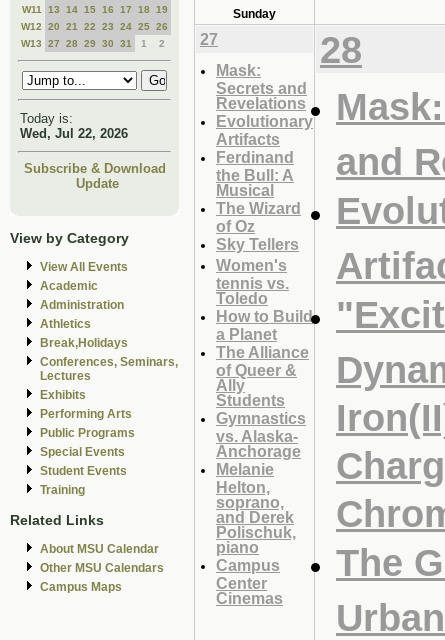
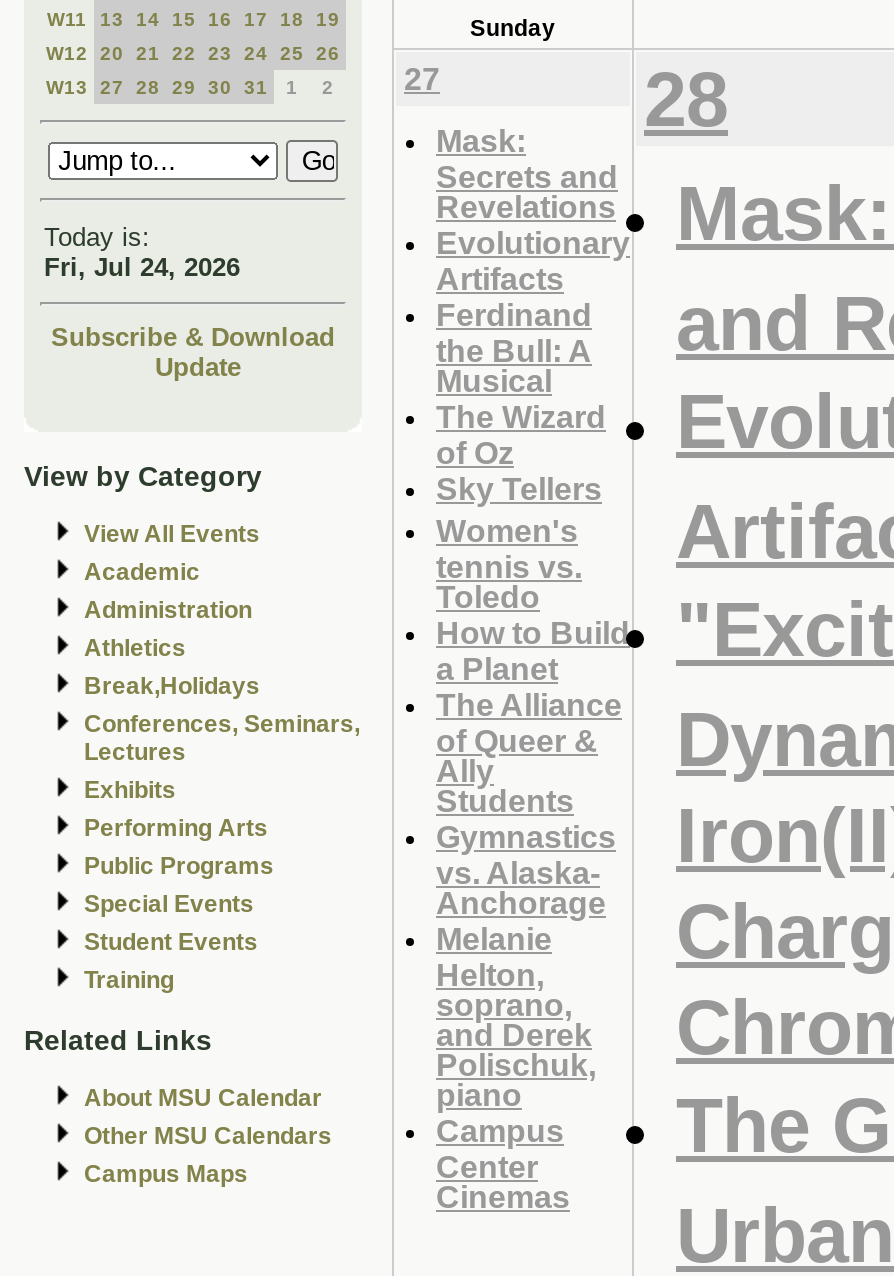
- Wed, Jul 22, 2026
+ Fri, Jul 24, 2026
